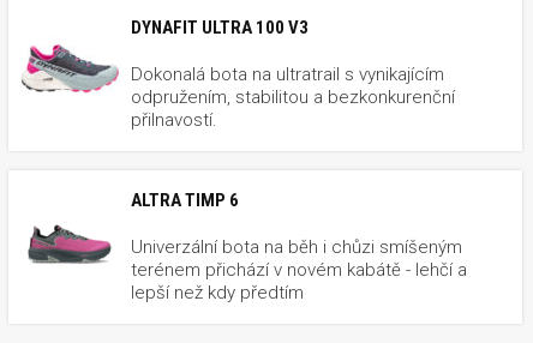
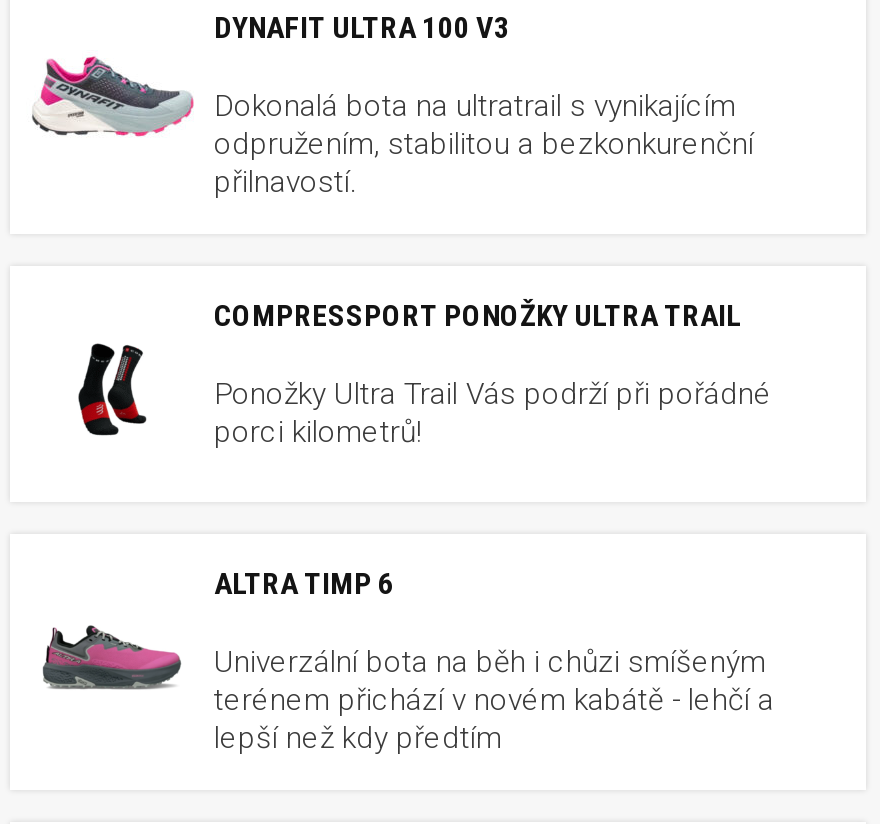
+ [image]
+ COMPRESSPORT PONOŽKY ULTRA TRAIL
+ Ponožky Ultra Trail Vás podrží při pořádné
+ porci kilometrů!
